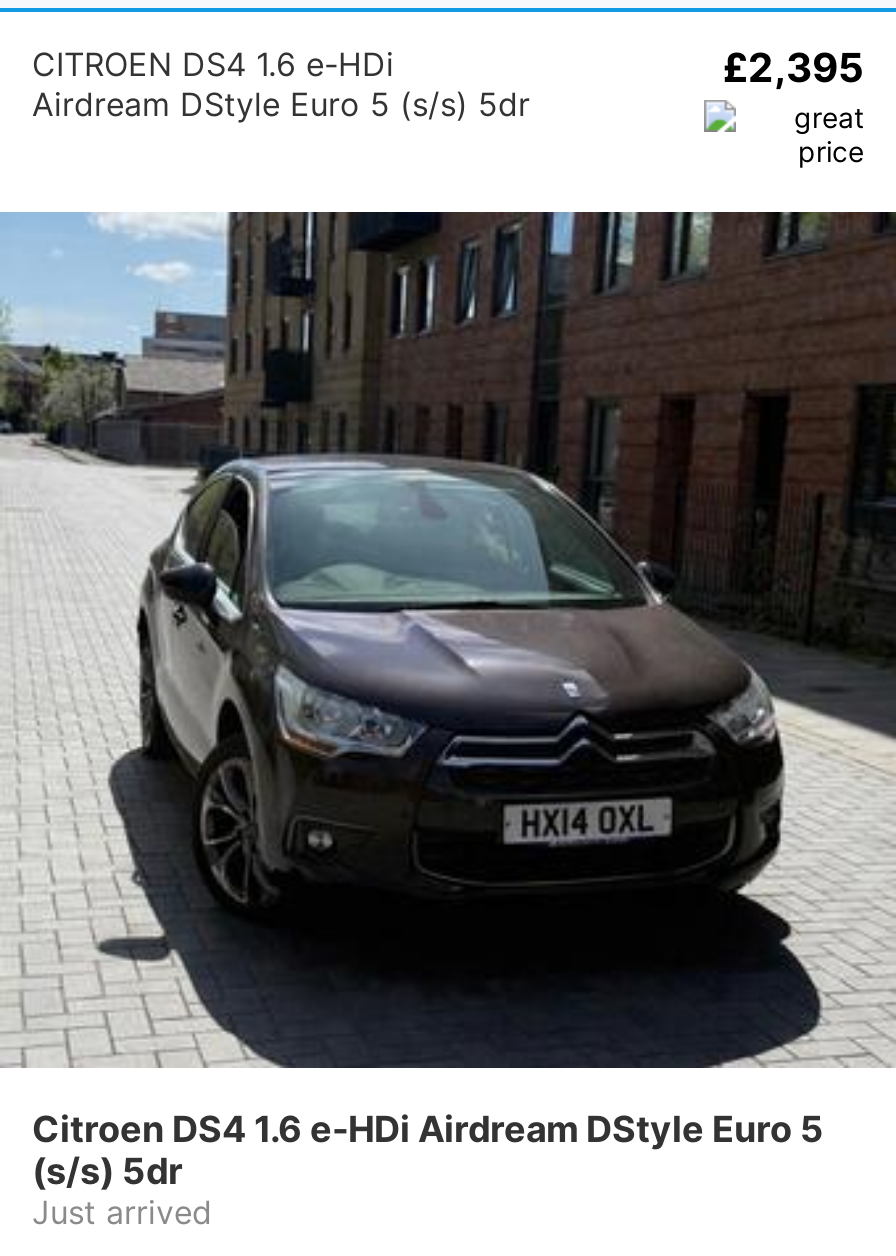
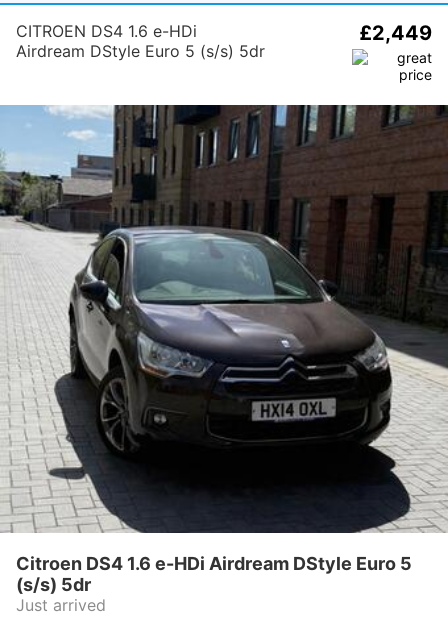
- £2,395
+ £2,449
